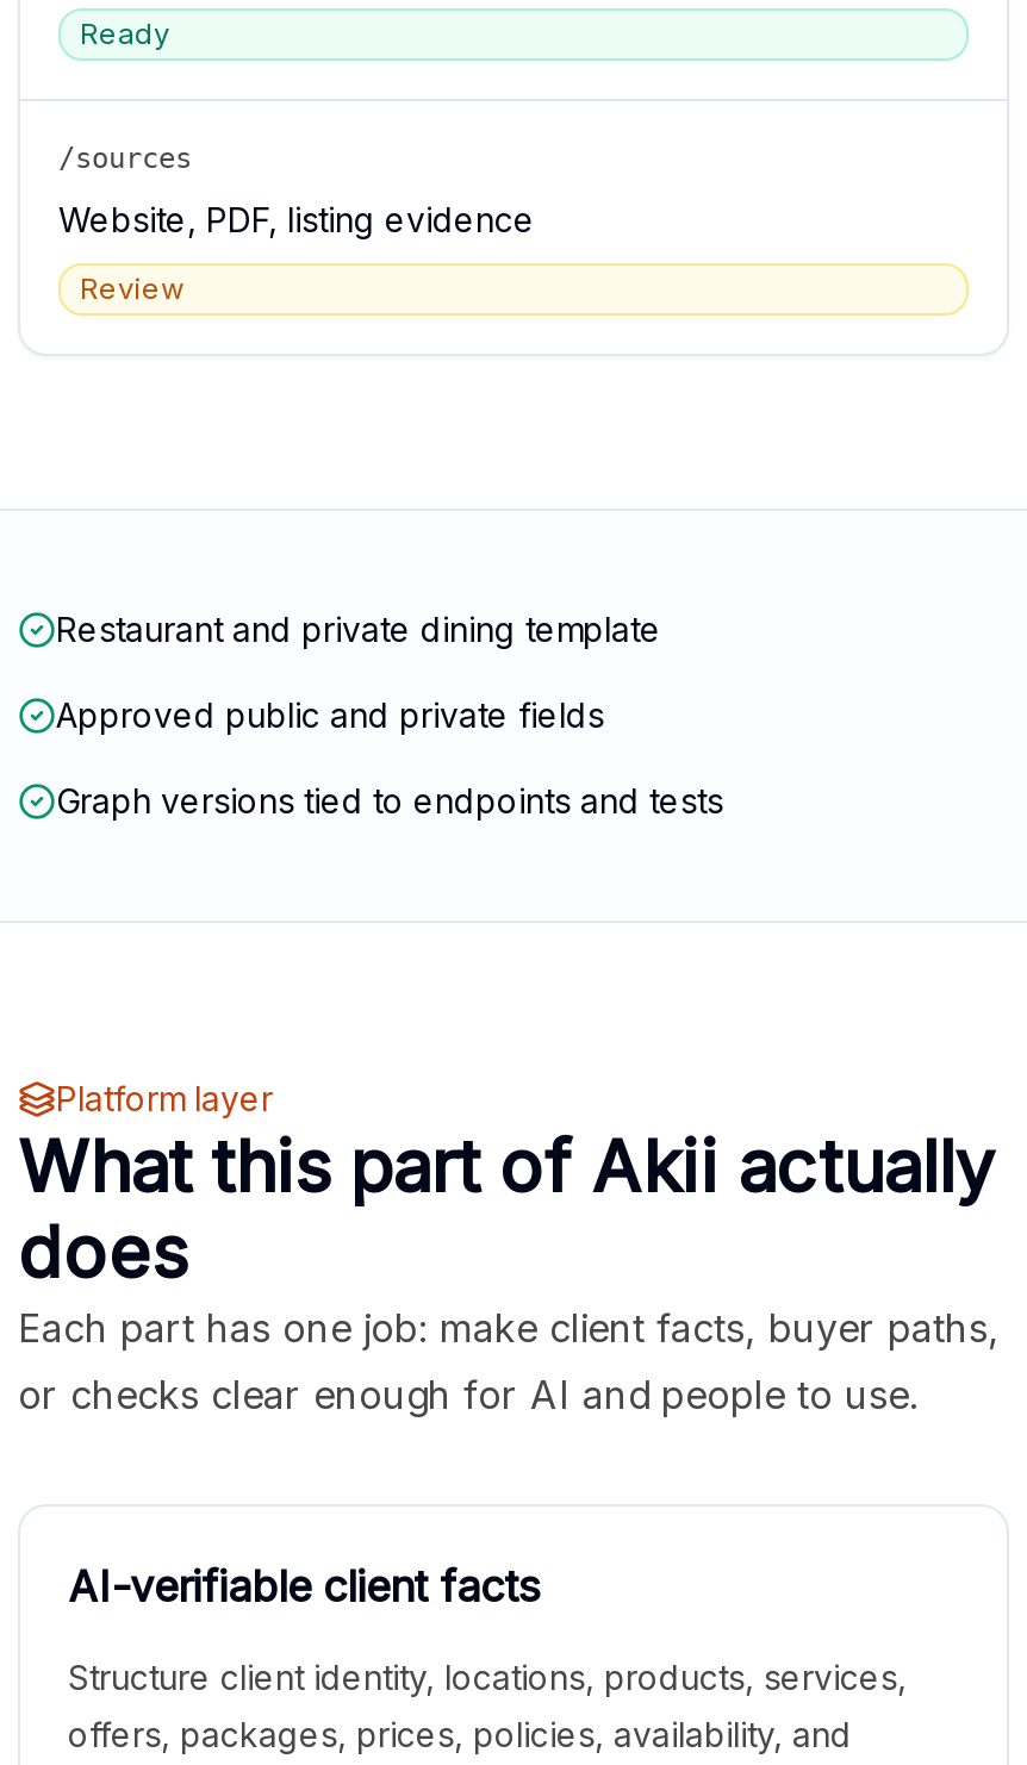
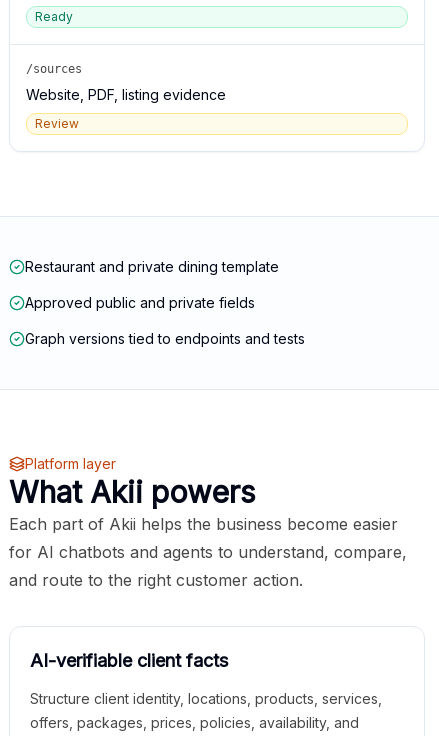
- What this part of Akii actually
- does
- Each part has one job: make client facts, buyer paths,
- or checks clear enough for AI and people to use.
+ What Akii powers
+ Each part of Akii helps the business become easier
+ for AI chatbots and agents to understand, compare,
+ and route to the right customer action.
